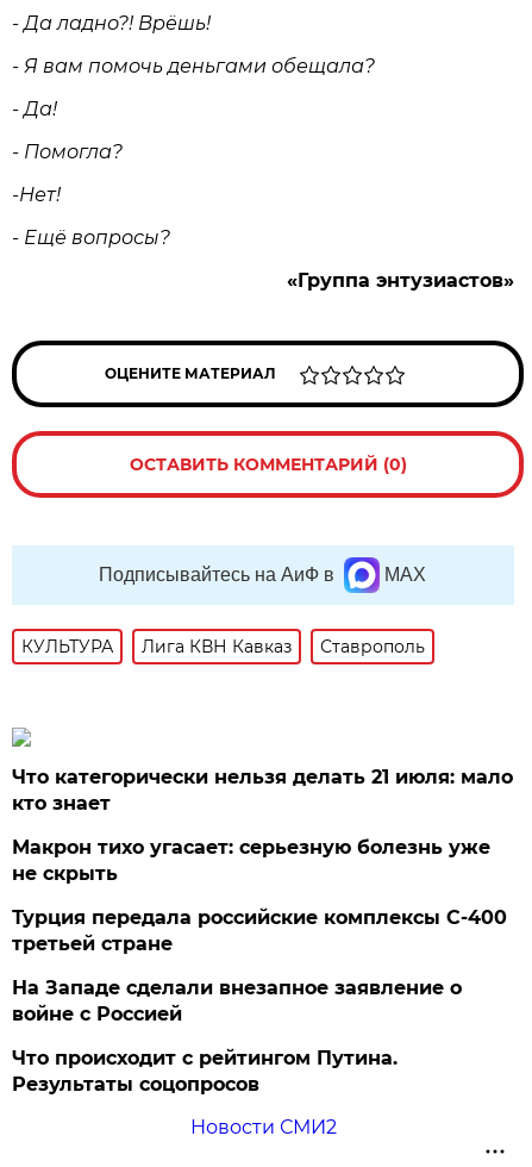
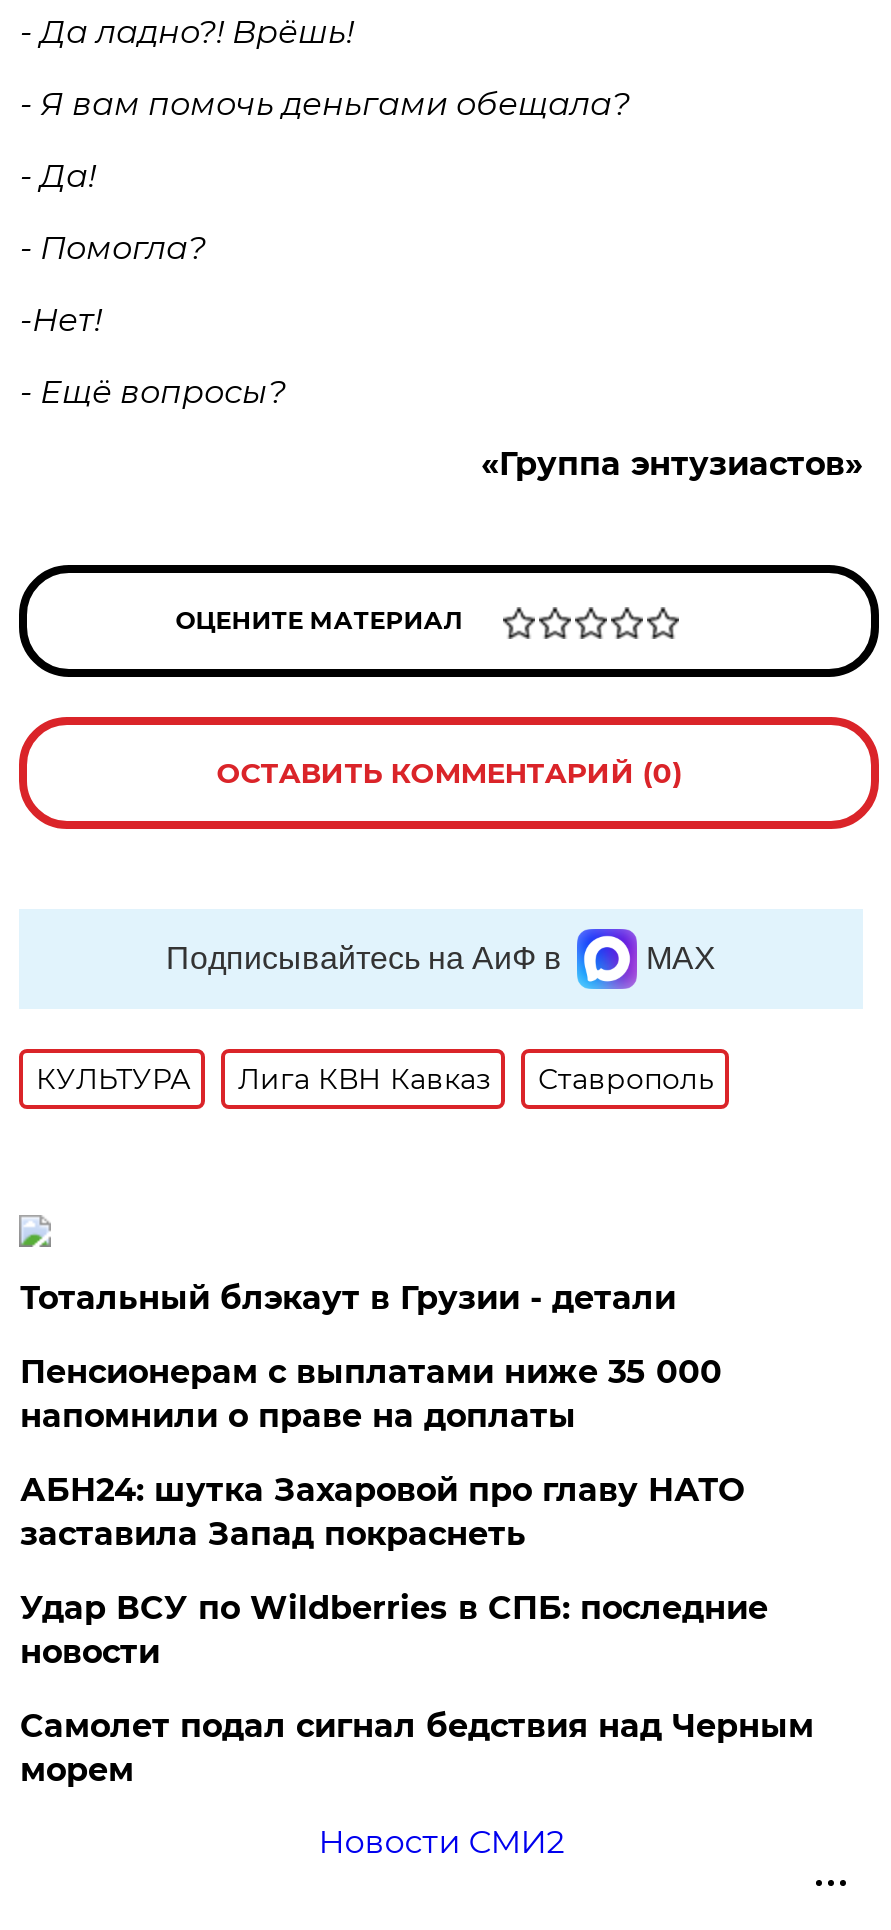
- Что категорически нельзя делать 21 июля: мало
- кто знает
+ Тотальный блэкаут в Грузии - детали

- Макрон тихо угасает: серьезную болезнь уже
- не скрыть
+ Пенсионерам с выплатами ниже 35 000
+ напомнили о праве на доплаты

- Турция передала российские комплексы С-400
- третьей стране
+ АБН24: шутка Захаровой про главу НАТО
+ заставила Запад покраснеть

- На Западе сделали внезапное заявление о
- войне с Россией
+ Удар ВСУ по Wildberries в СПБ: последние
+ новости

- Что происходит с рейтингом Путина.
- Результаты соцопросов
+ Самолет подал сигнал бедствия над Черным
+ морем
